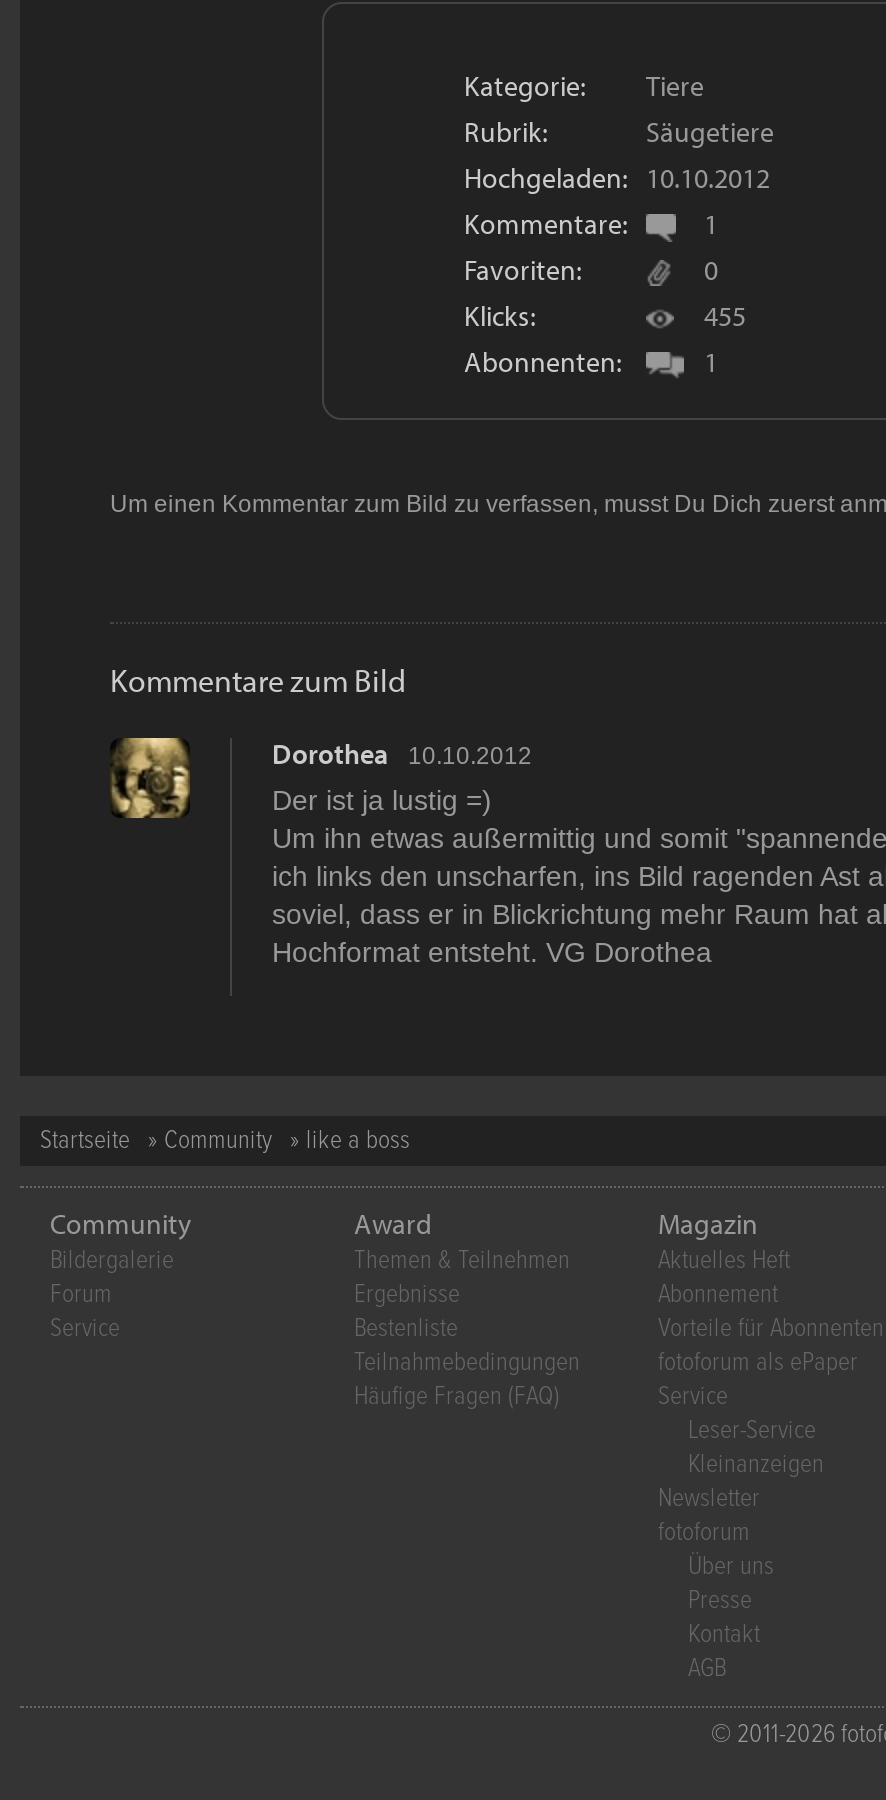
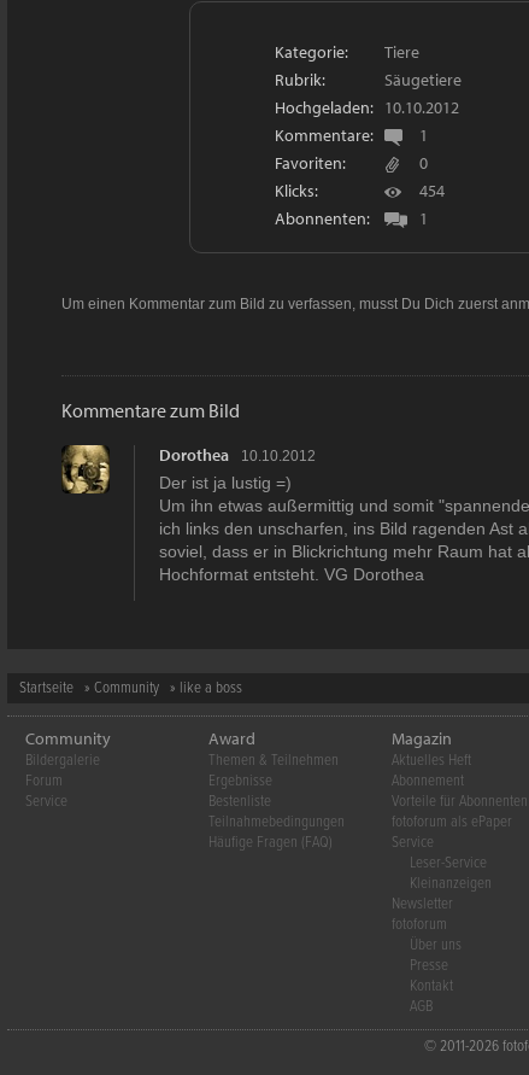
- 455
+ 454
